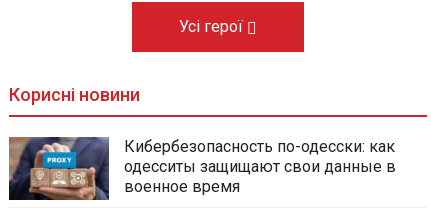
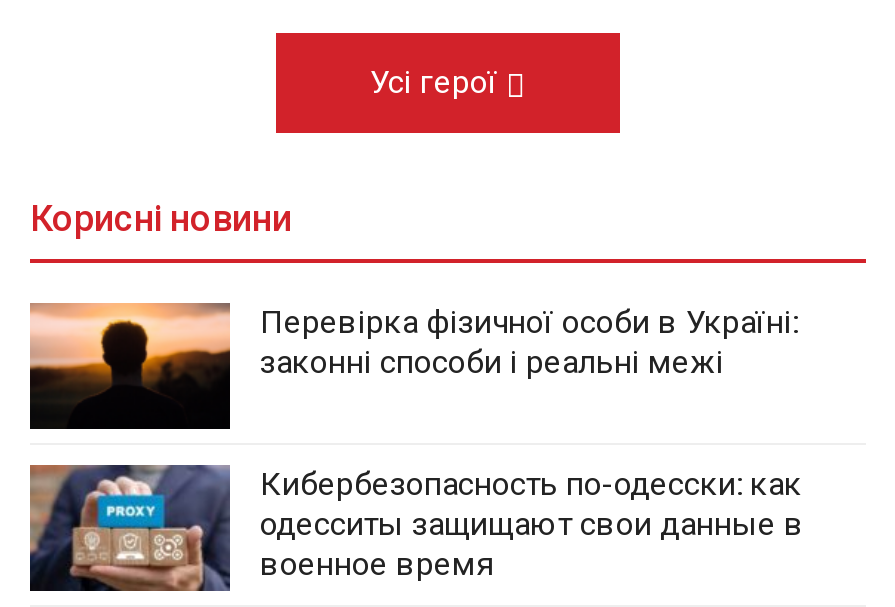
+ [image]
+ Перевірка фізичної особи в Україні:
+ законні способи і реальні межі
